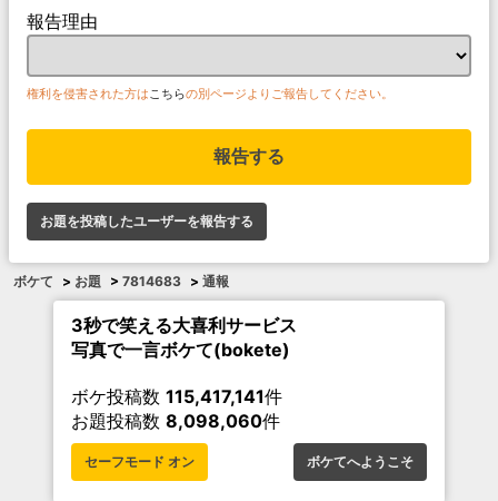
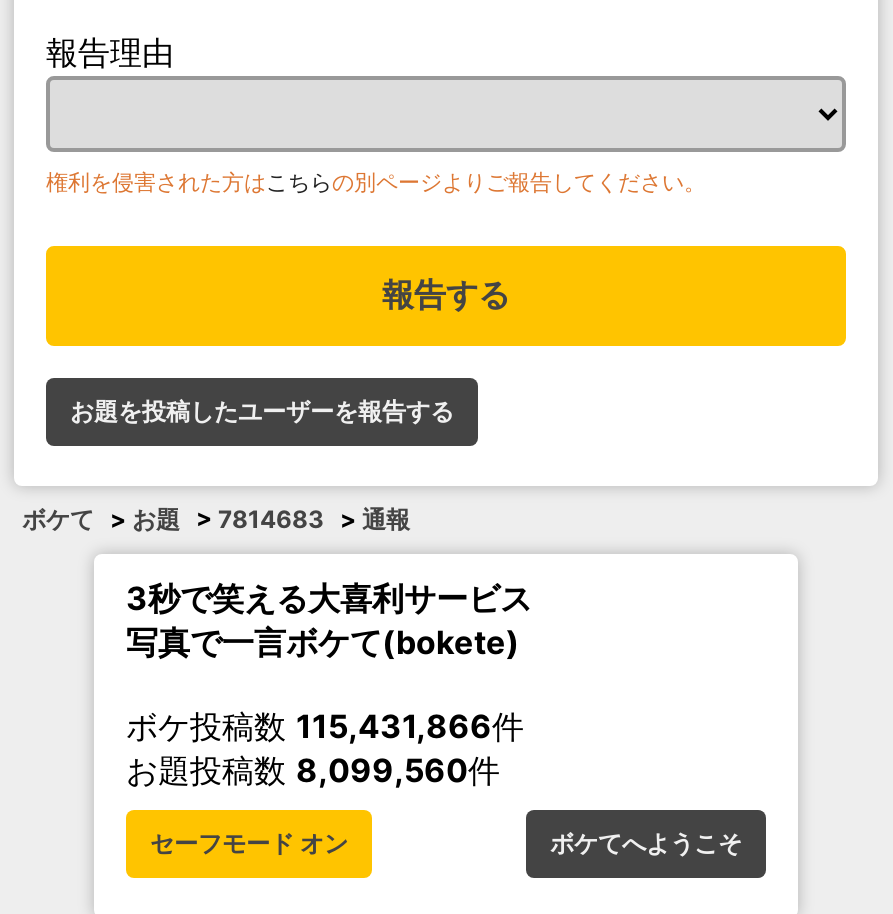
- ボケ投稿数115,417,141件
+ ボケ投稿数115,431,866件

- お題投稿数8,098,060件
+ お題投稿数8,099,560件
